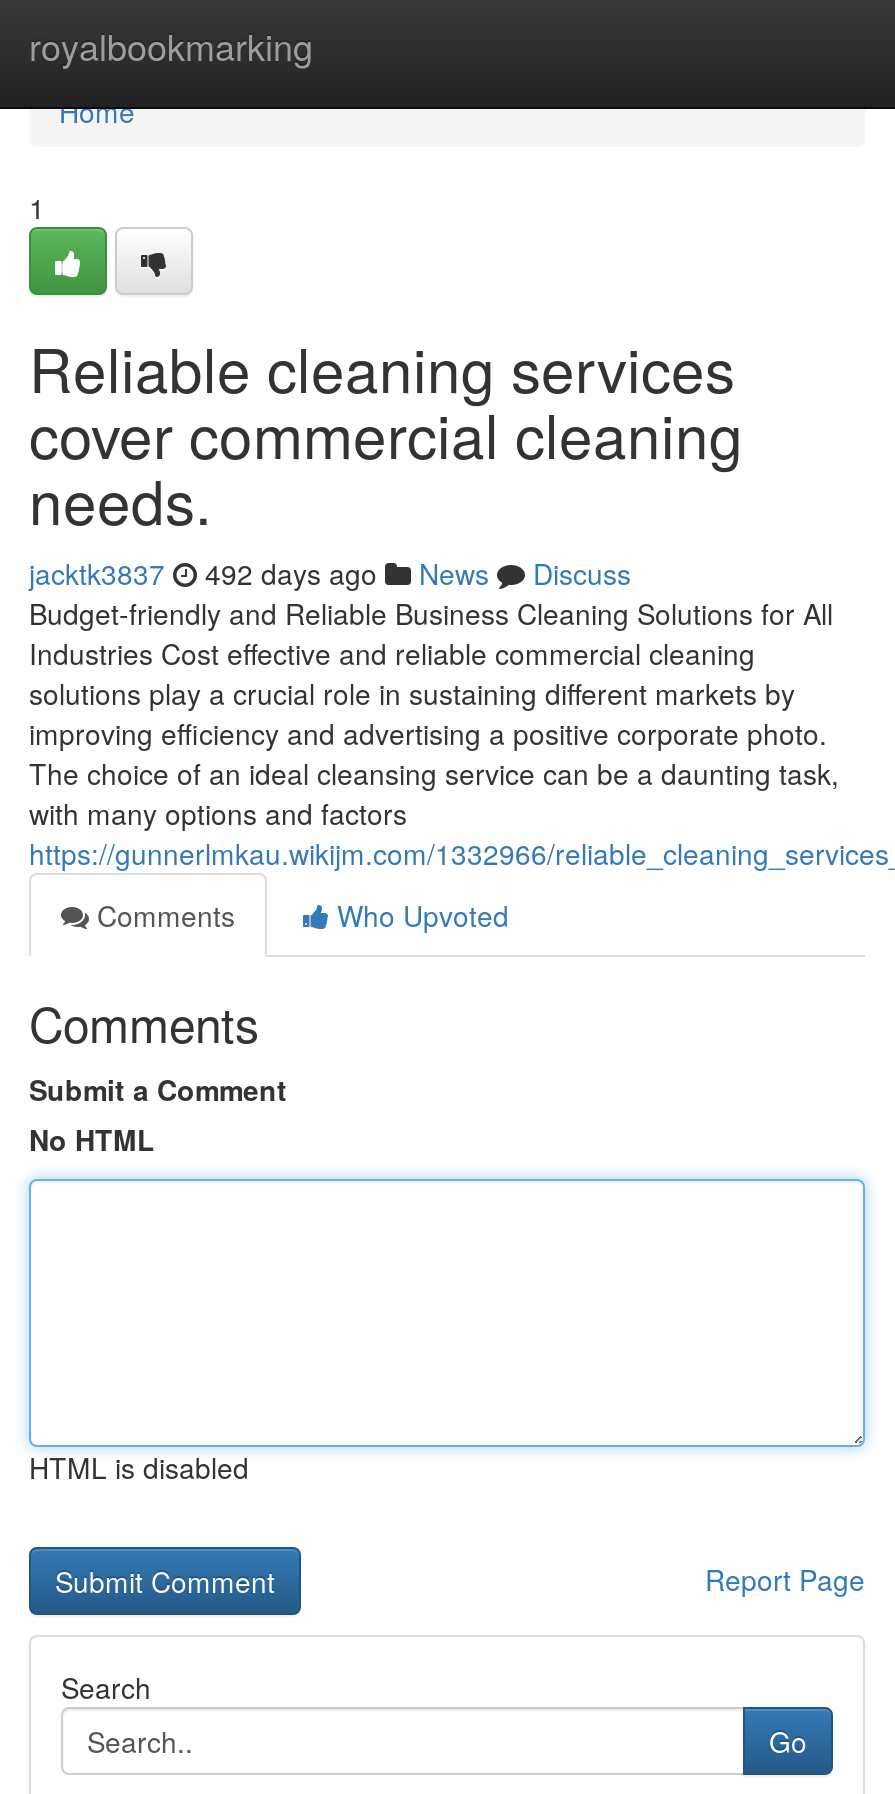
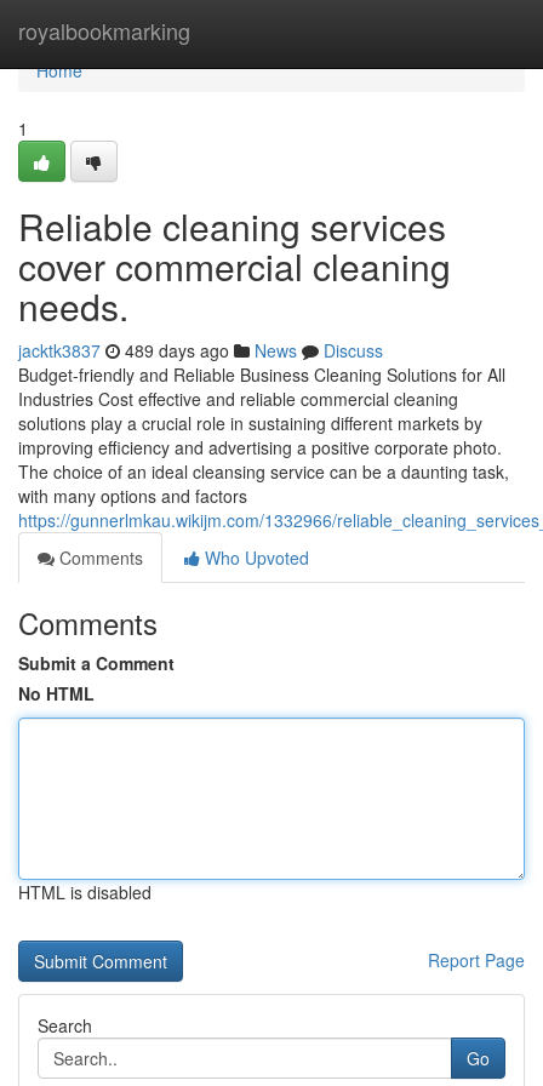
- jacktk3837 492 days ago News Discuss
+ jacktk3837 489 days ago News Discuss
